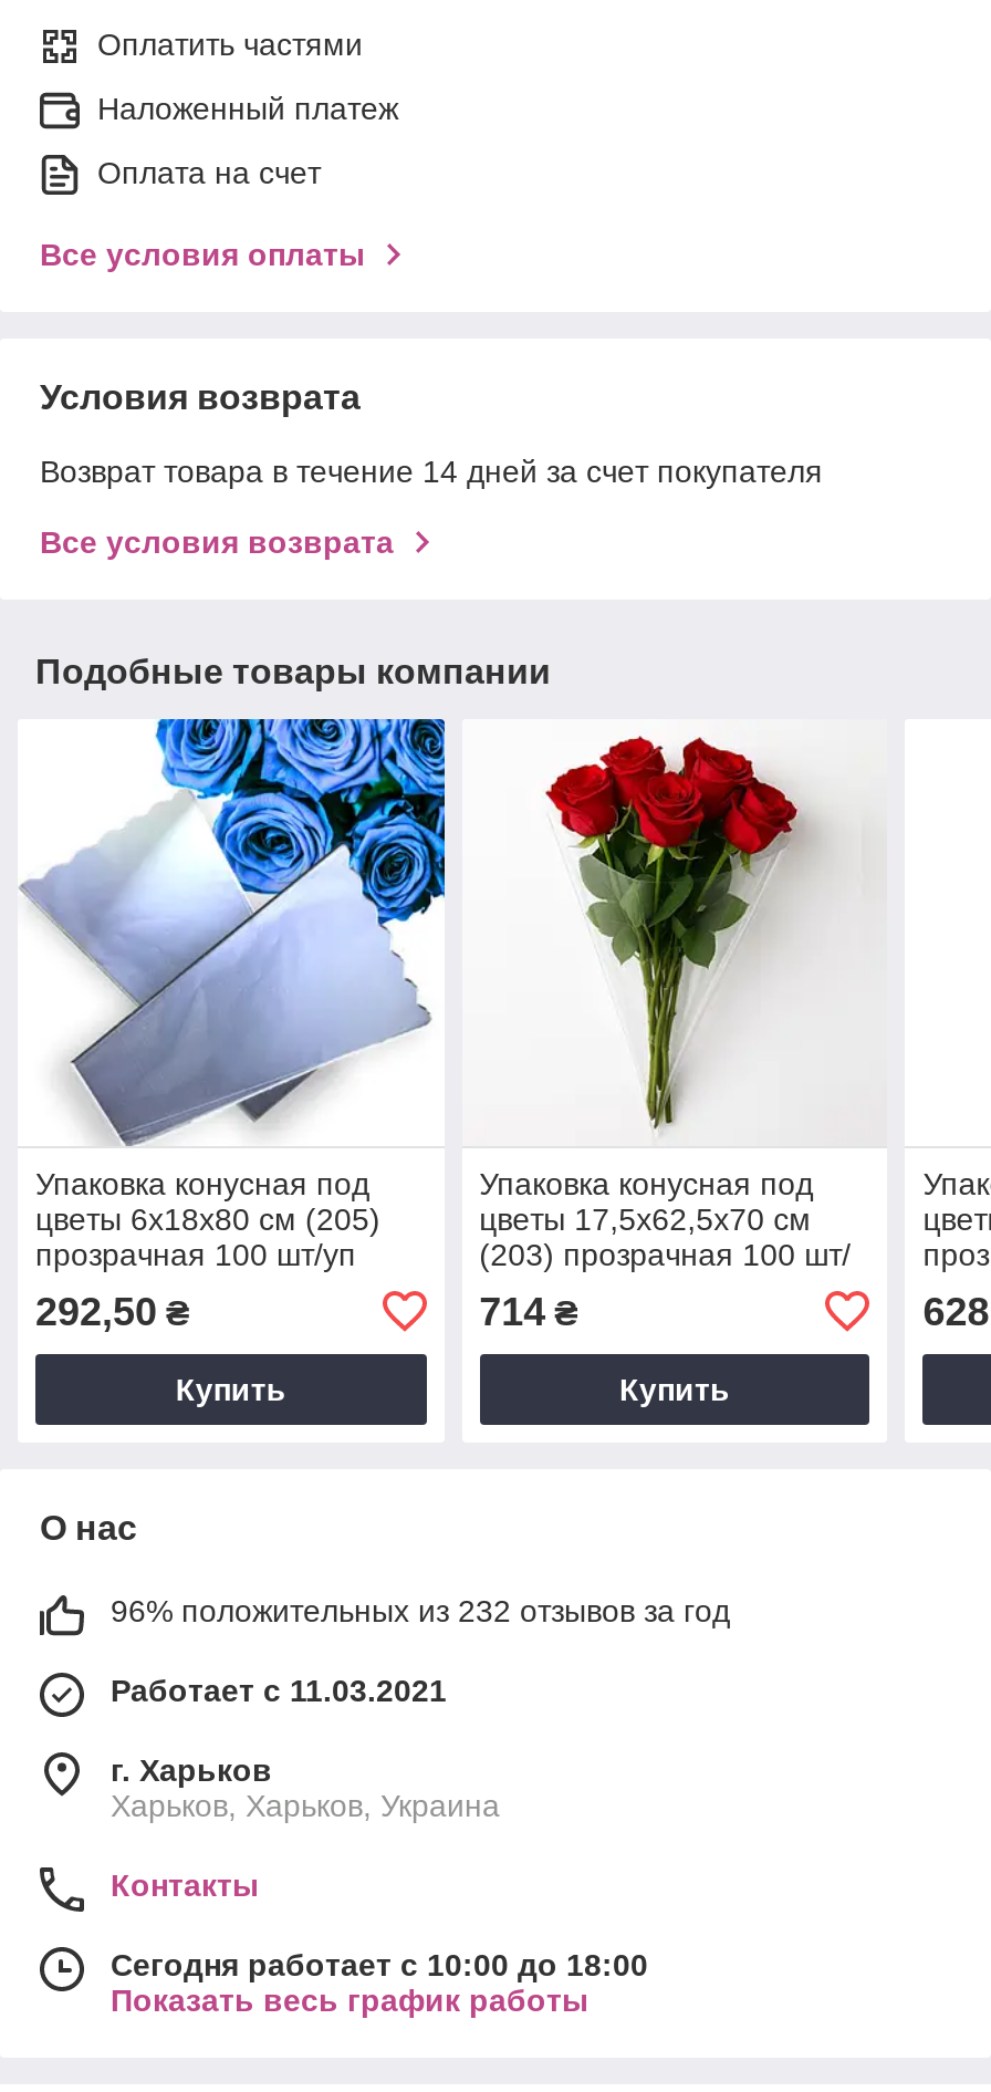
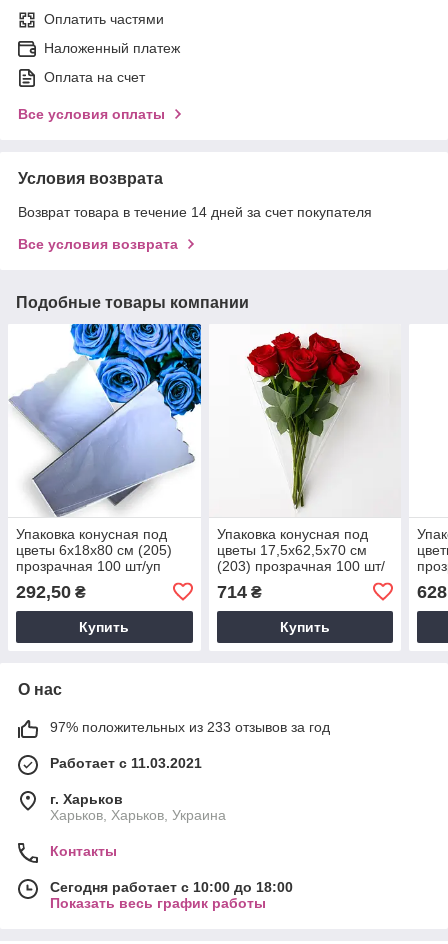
- 96% положительных из 232 отзывов за год
+ 97% положительных из 233 отзывов за год
